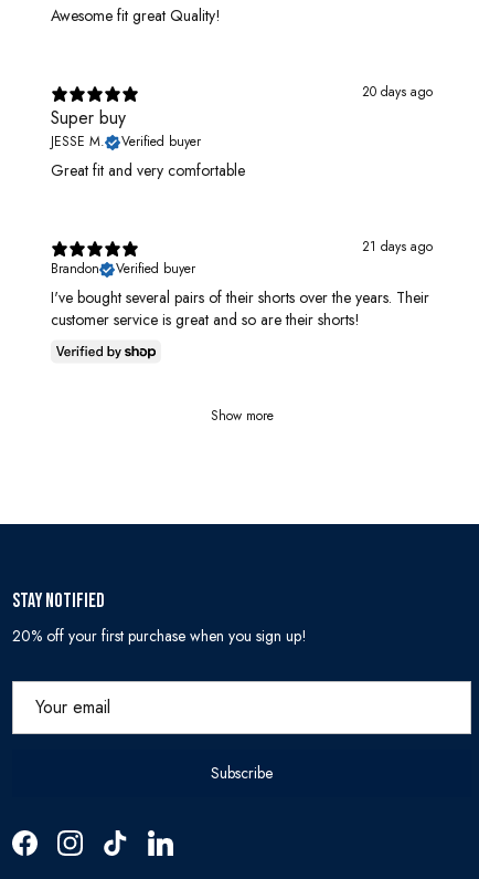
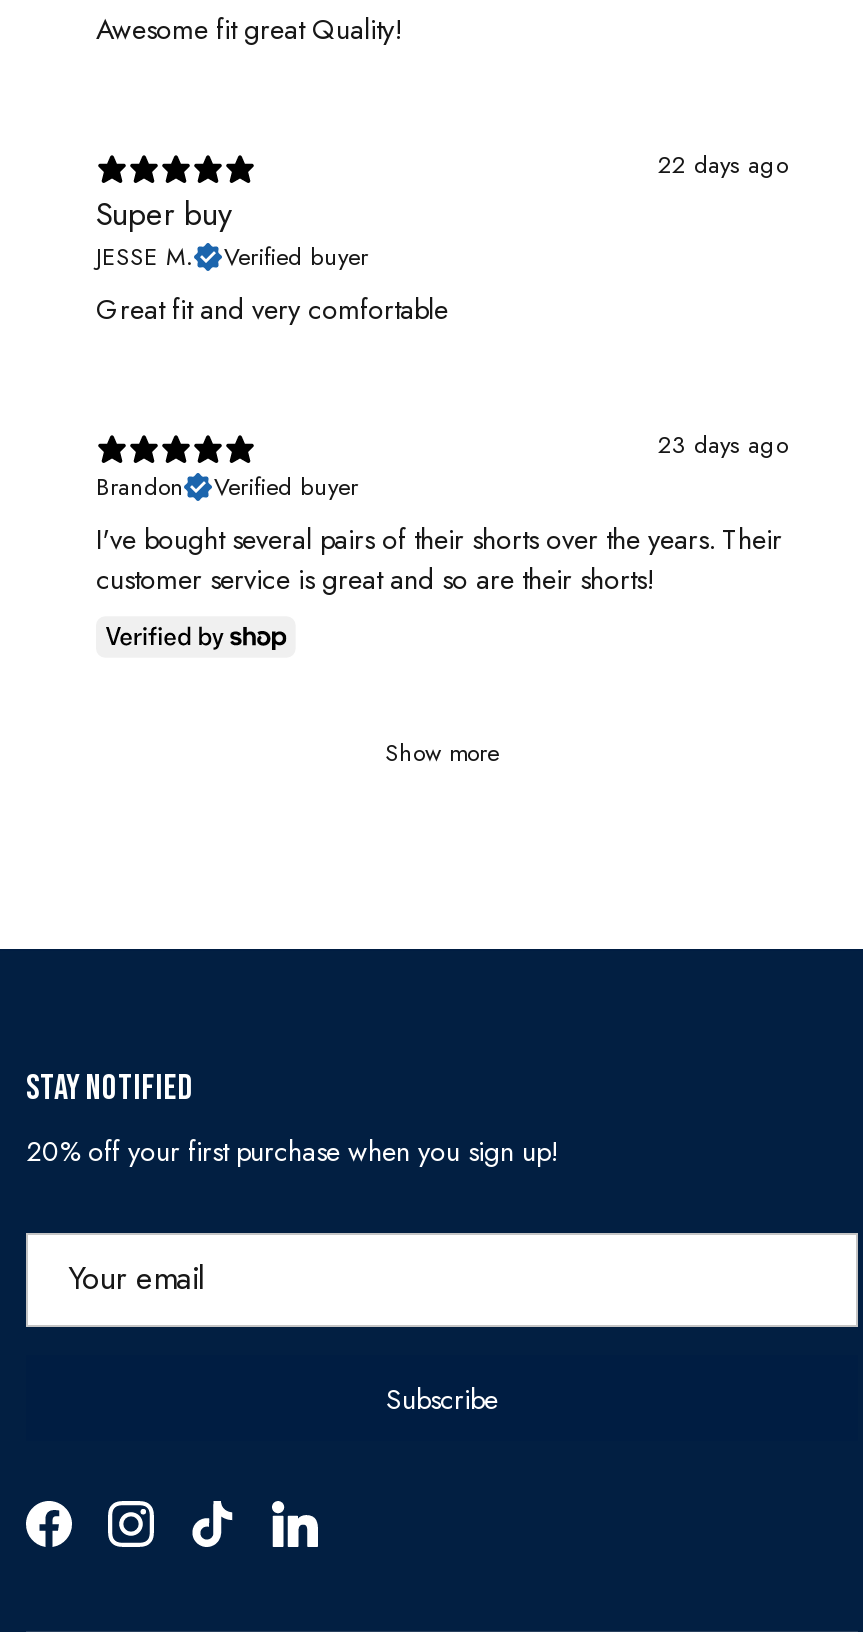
- 20 days ago
+ 22 days ago

- 21 days ago
+ 23 days ago
